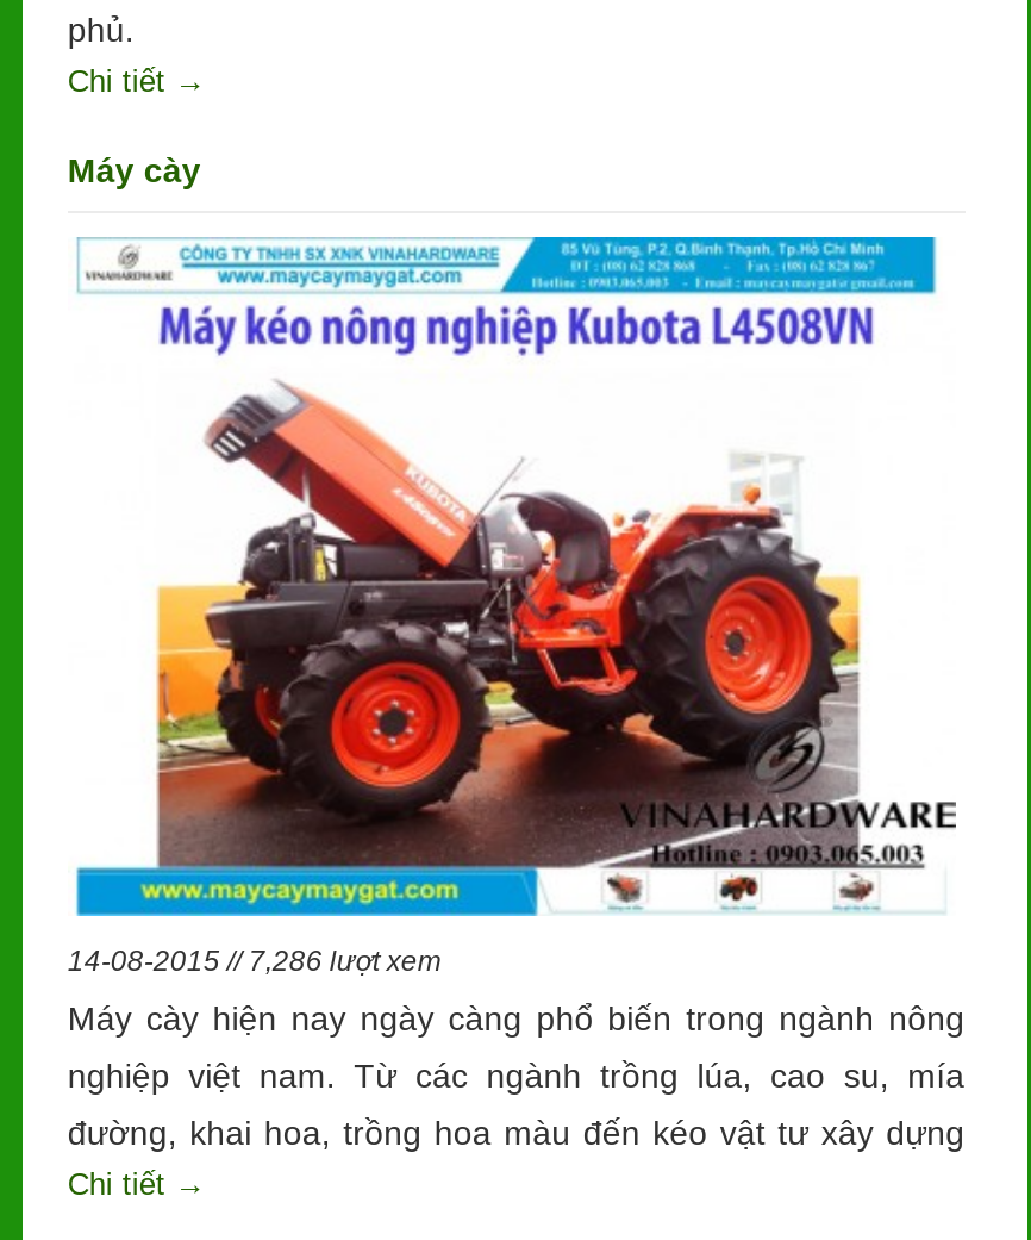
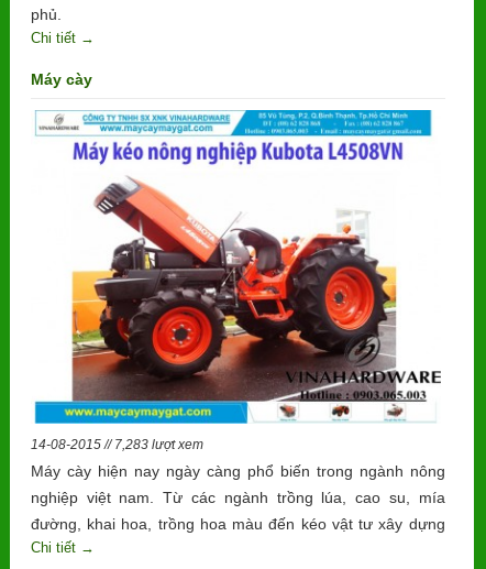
- 14-08-2015 // 7,286 lượt xem
+ 14-08-2015 // 7,283 lượt xem
